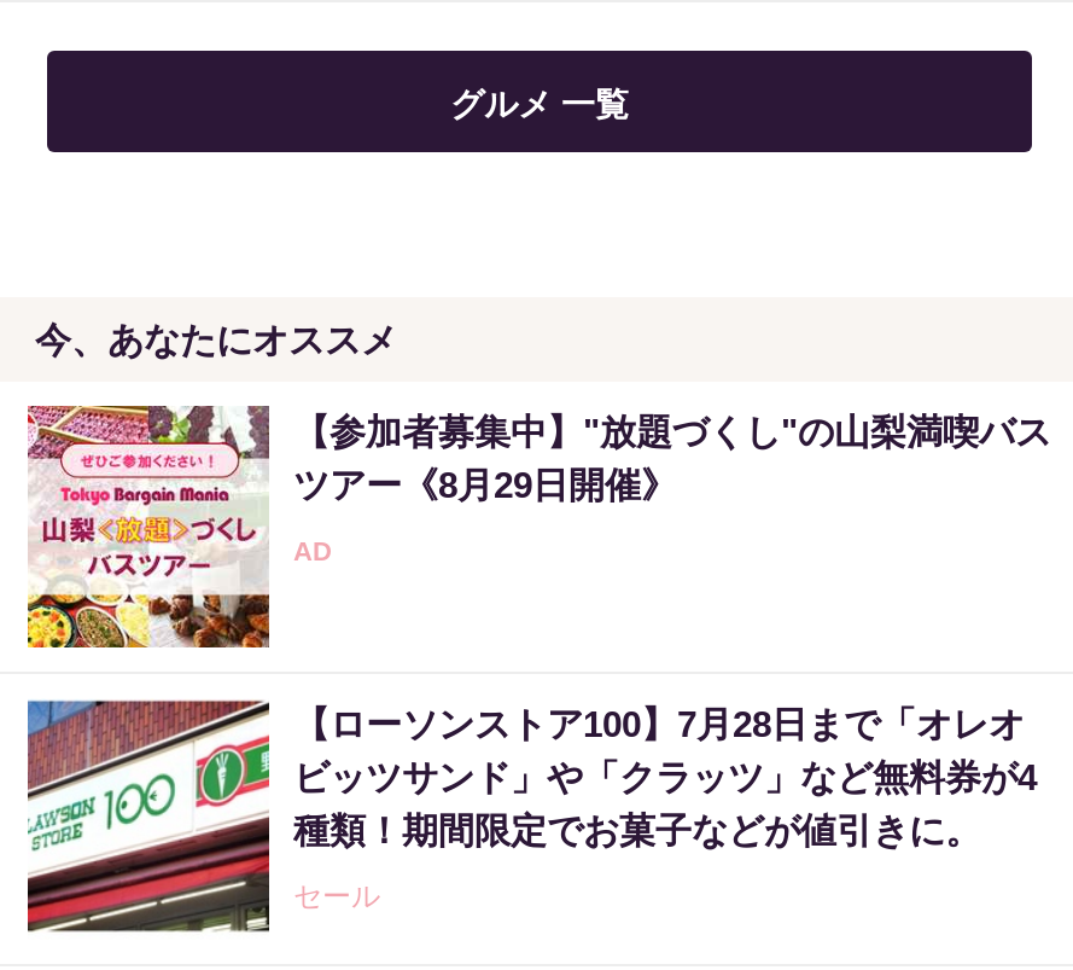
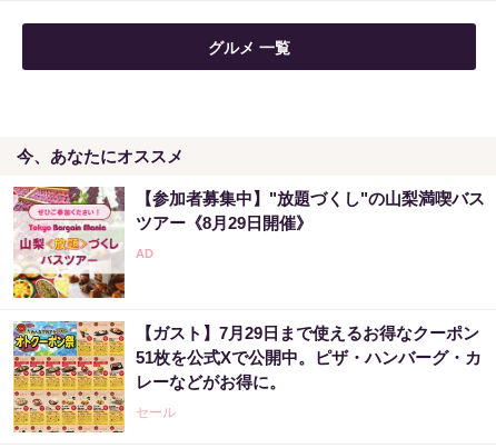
- [image]
- 【ローソンストア100】7月28日まで「オレオ
- ビッツサンド」や「クラッツ」など無料券が4
- 種類！期間限定でお菓子などが値引きに。
+ [image]
+ 【ガスト】7月29日まで使えるお得なクーポン
+ 51枚を公式Xで公開中。ピザ・ハンバーグ・カ
+ レーなどがお得に。
